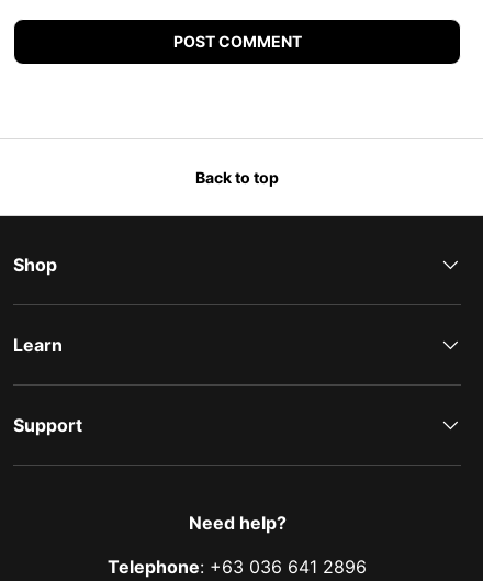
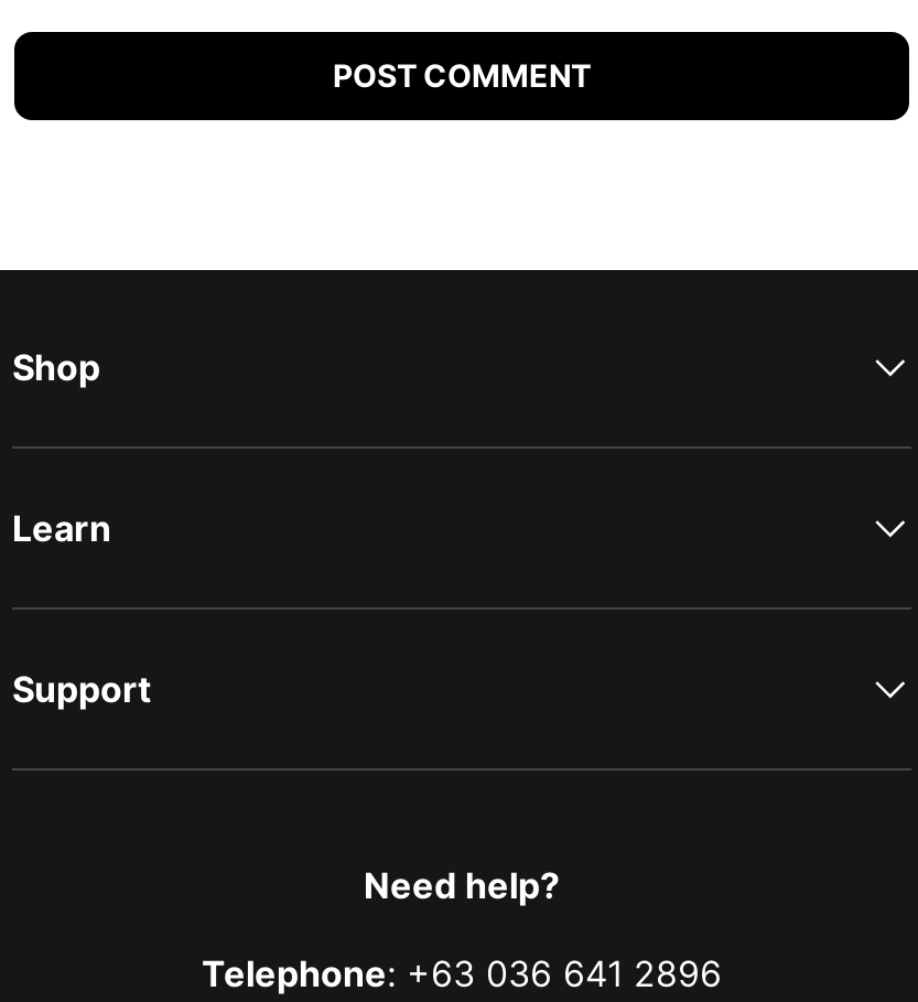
- Back to top
